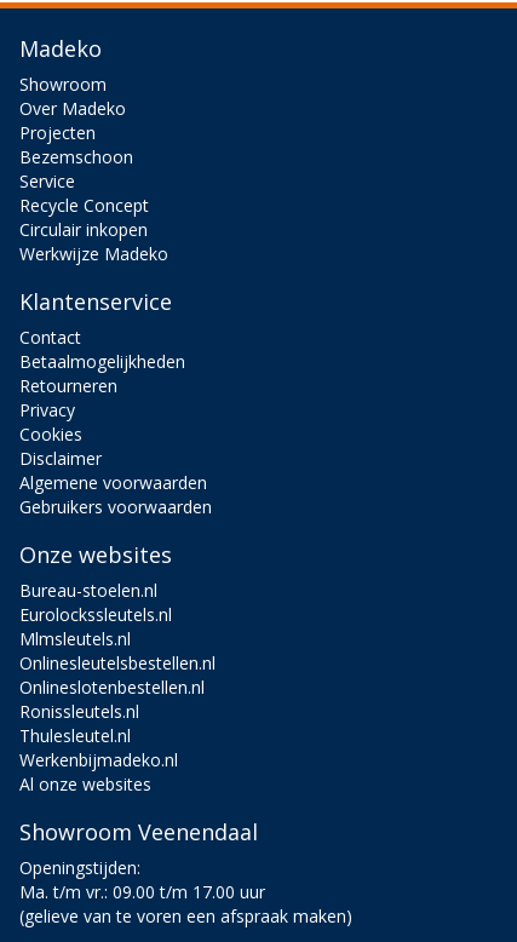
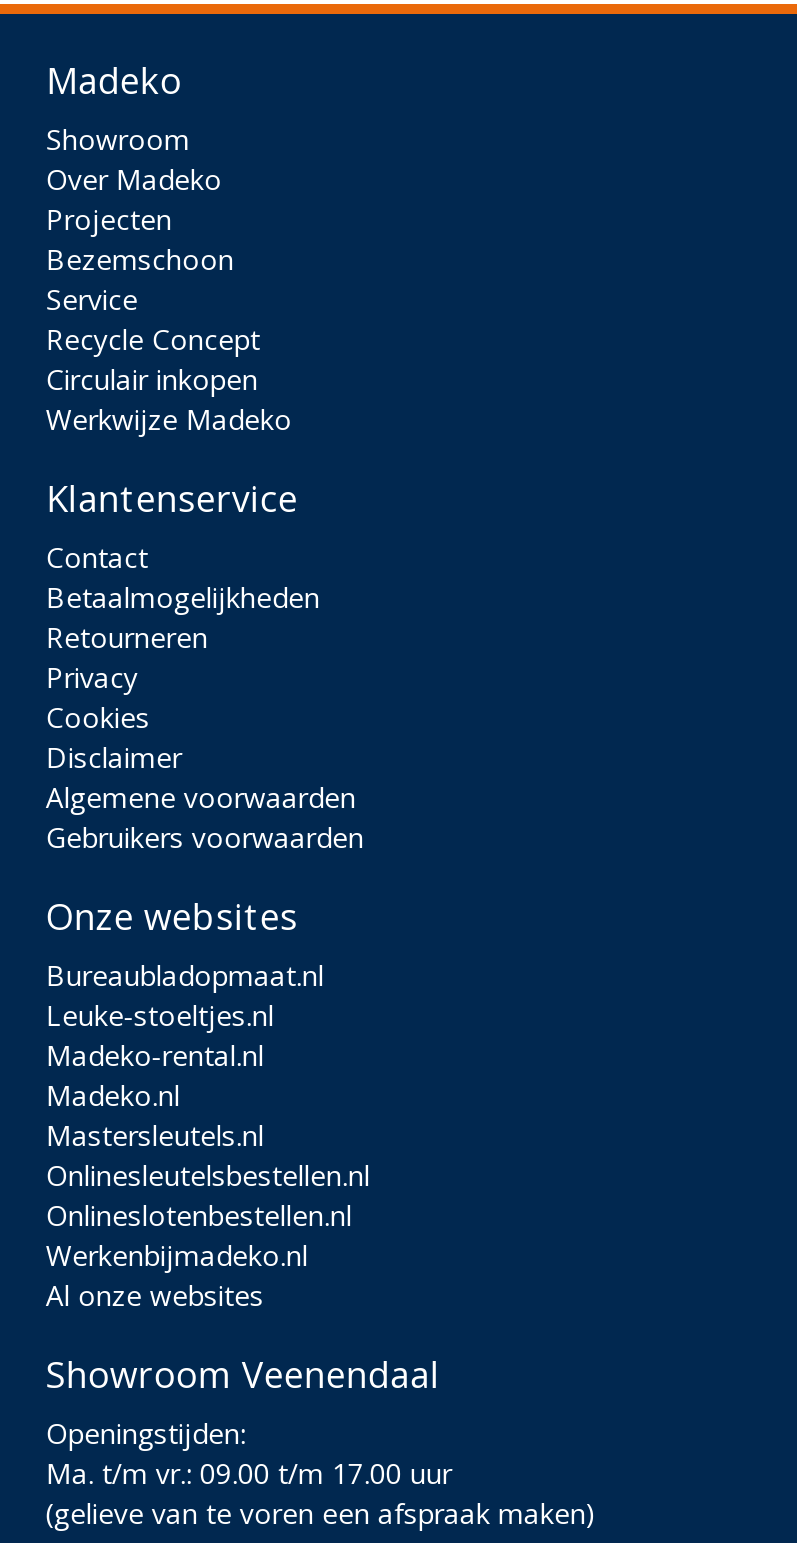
- Bureau-stoelen.nl
- Eurolockssleutels.nl
- Mlmsleutels.nl
+ Bureaubladopmaat.nl
+ Leuke-stoeltjes.nl
+ Madeko-rental.nl
+ Madeko.nl
+ Mastersleutels.nl

moved down: Onlinesleutelsbestellen.nl | Onlineslotenbestellen.nl

- Ronissleutels.nl
- Thulesleutel.nl
